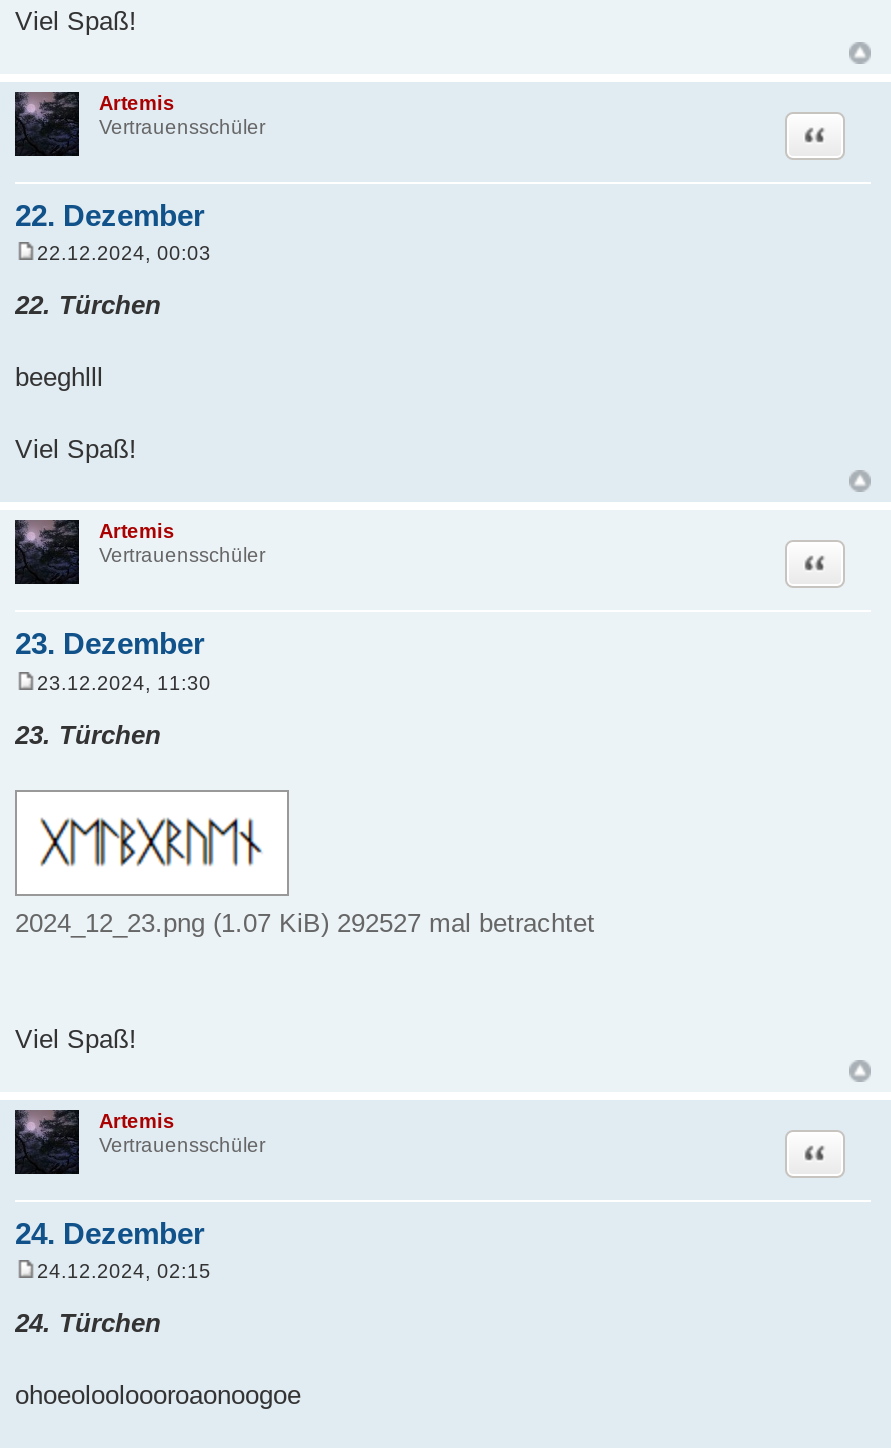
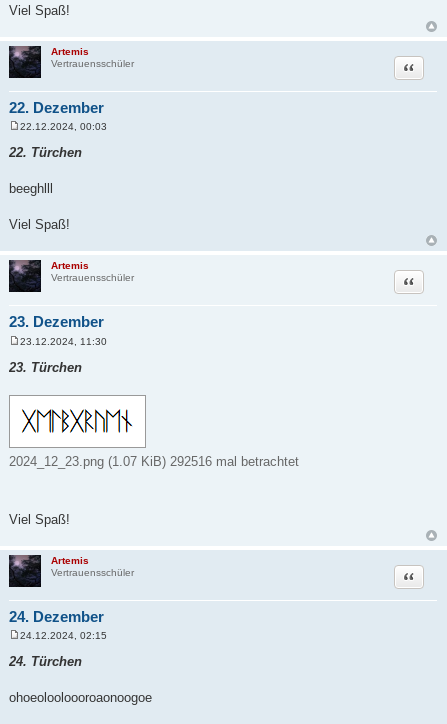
- 2024_12_23.png (1.07 KiB) 292527 mal betrachtet
+ 2024_12_23.png (1.07 KiB) 292516 mal betrachtet
